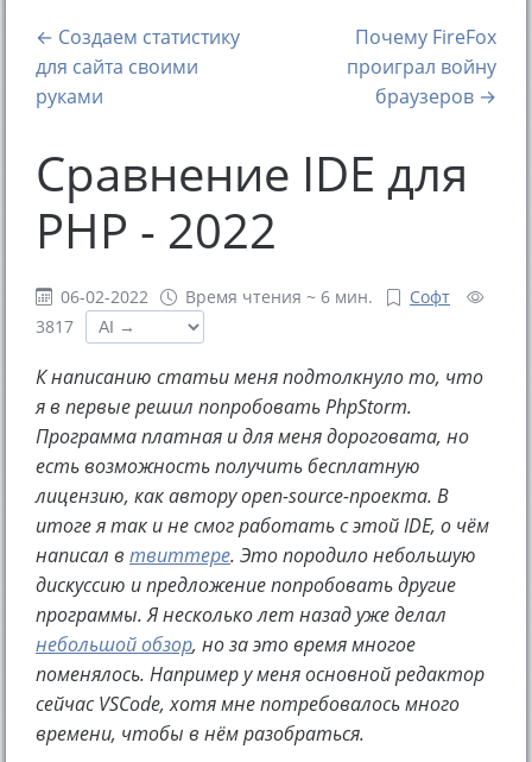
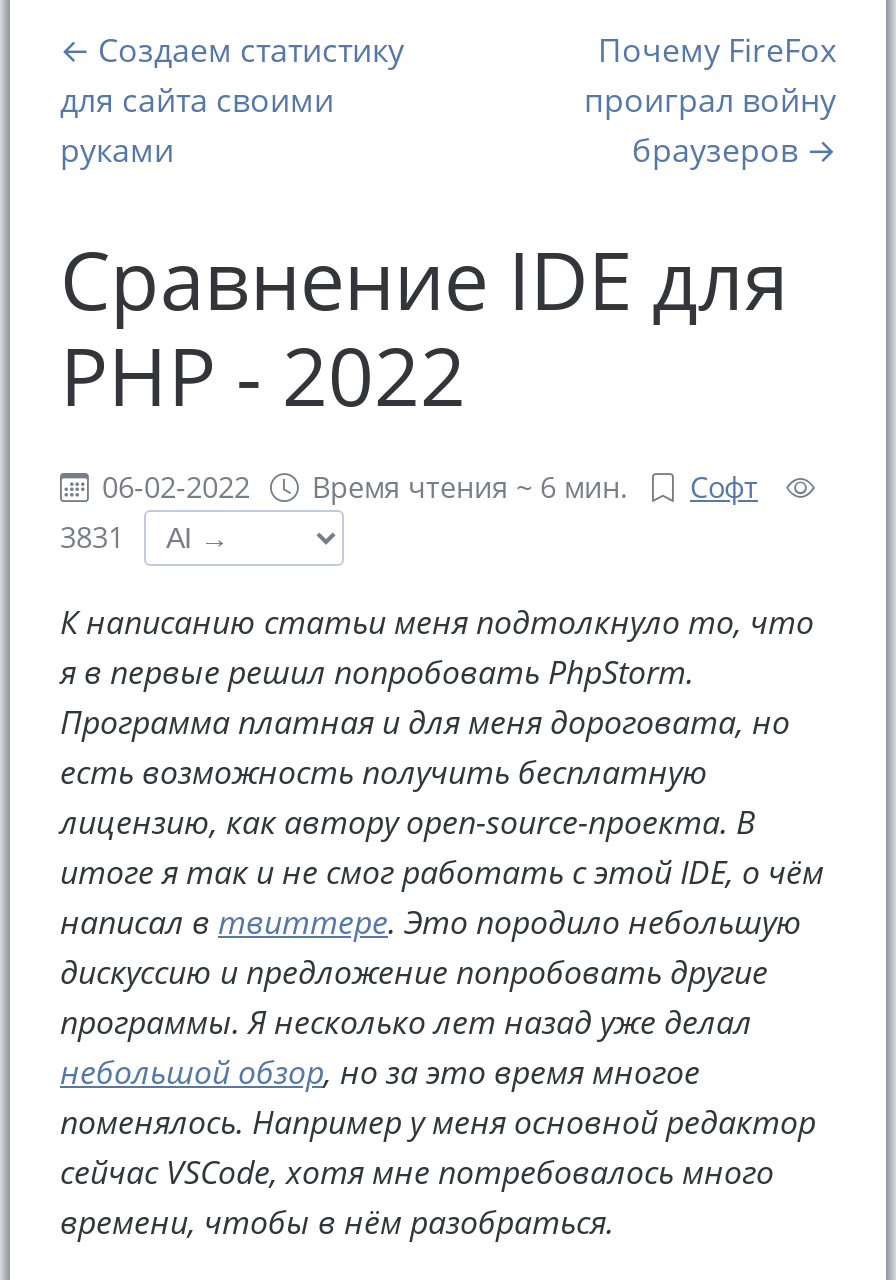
- 3817
+ 3831
